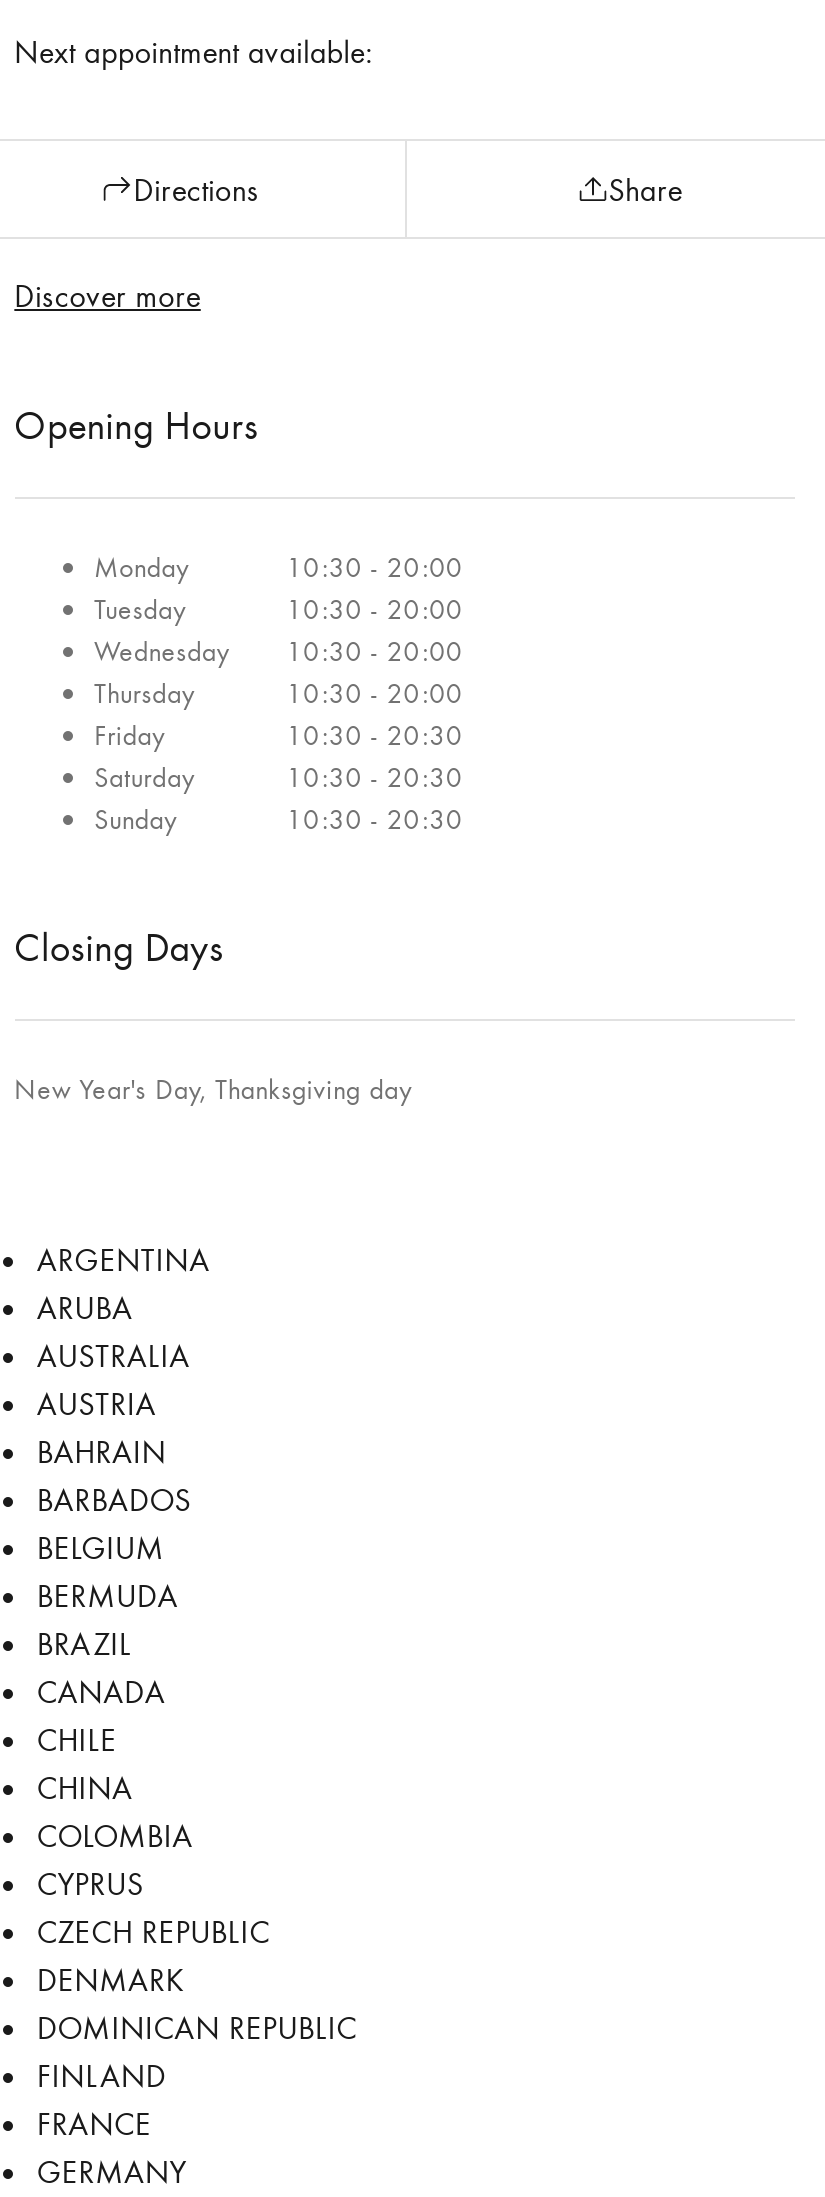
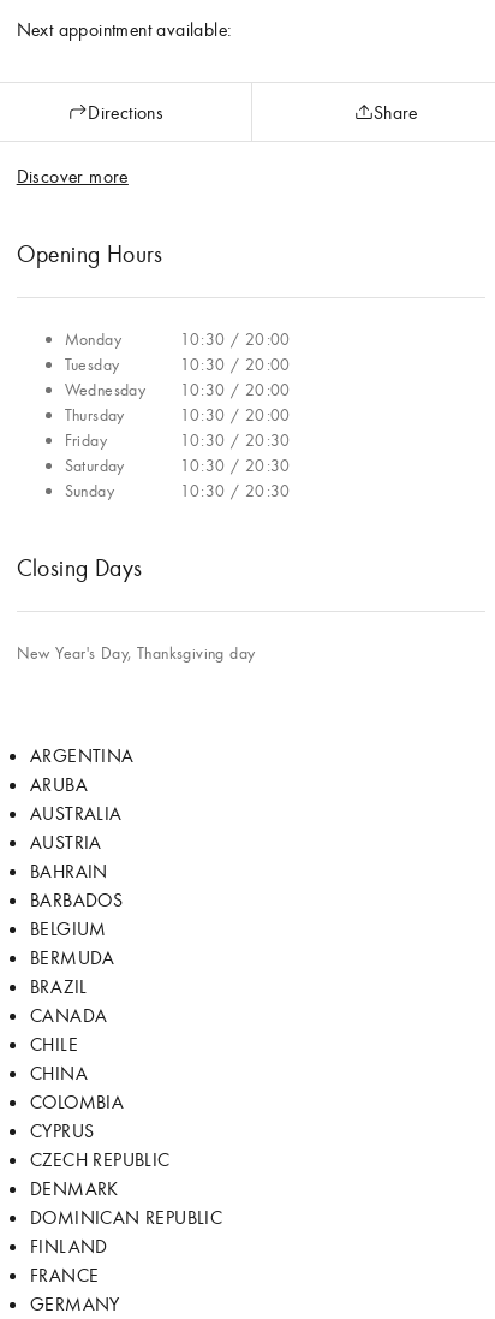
- 10:30 - 20:00
+ 10:30 / 20:00

- 10:30 - 20:00
+ 10:30 / 20:00

- Wednesday 10:30 - 20:00
+ Wednesday 10:30 / 20:00

- 10:30 - 20:00
+ 10:30 / 20:00

- 10:30 - 20:30
+ 10:30 / 20:30

- 10:30 - 20:30
+ 10:30 / 20:30

- 10:30 - 20:30
+ 10:30 / 20:30
